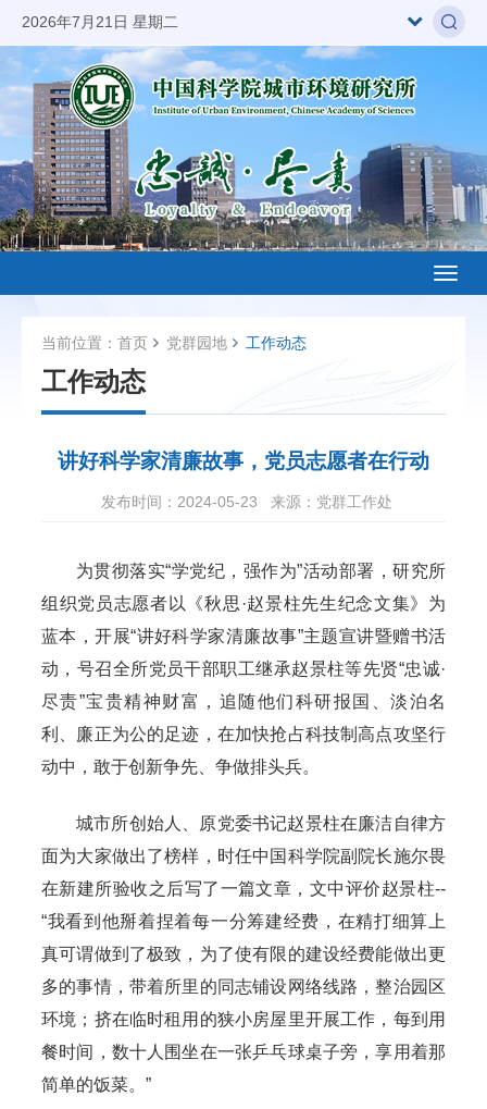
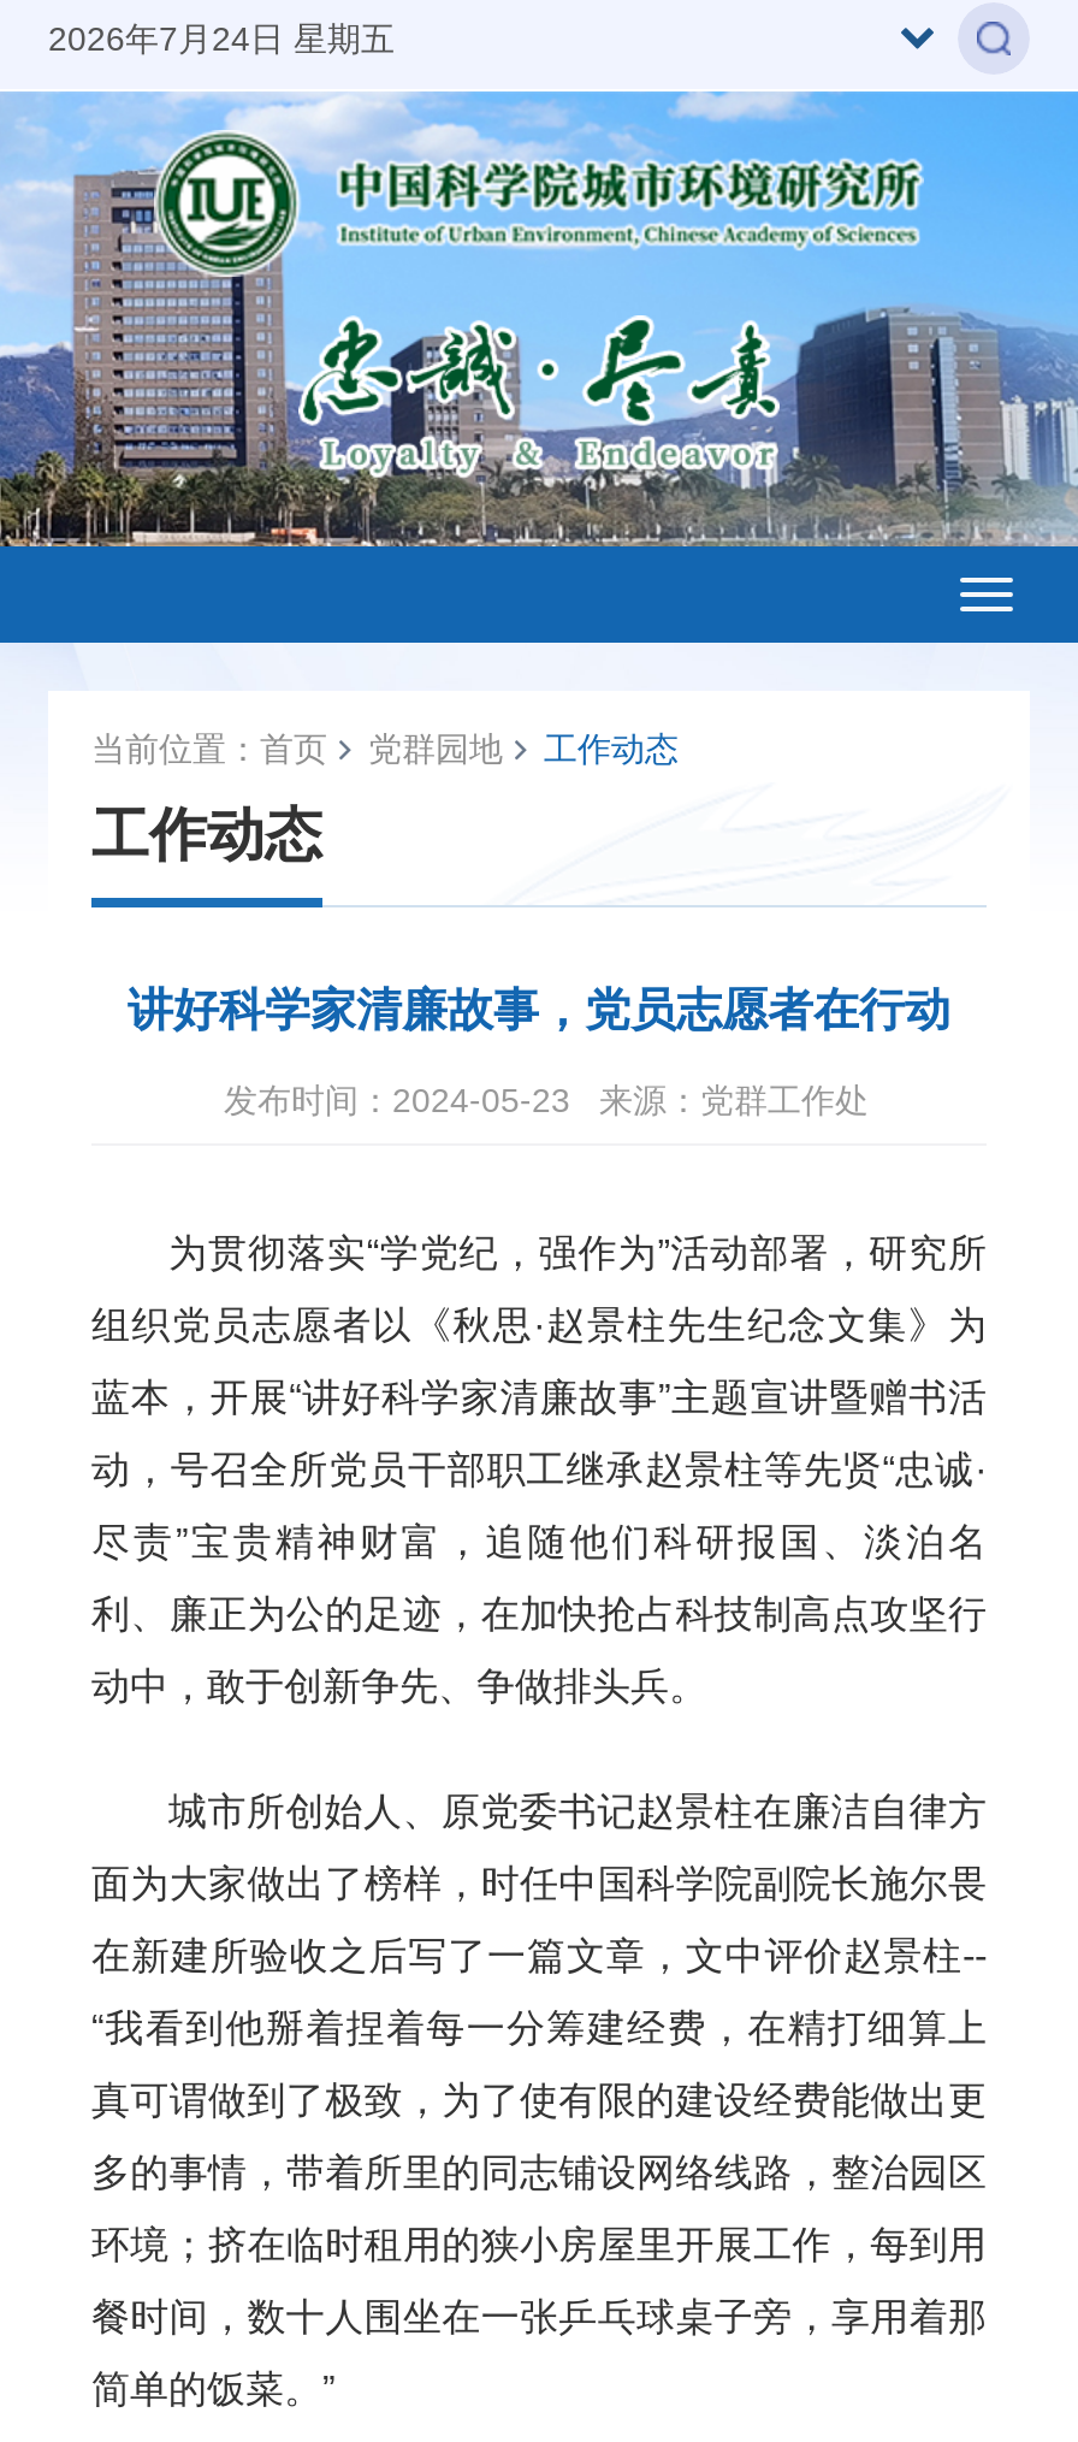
- 2026年7月21日 星期二
+ 2026年7月24日 星期五
